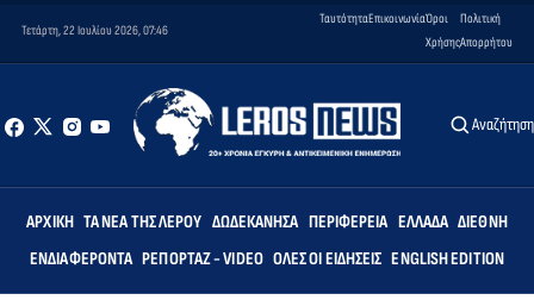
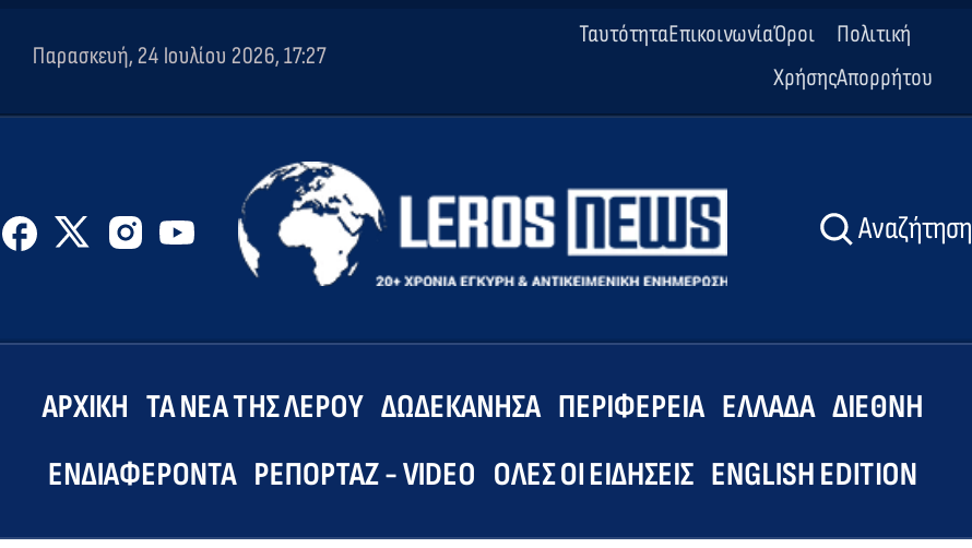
- Τετάρτη, 22 Ιουλίου 2026, 07:46
+ Παρασκευή, 24 Ιουλίου 2026, 17:27
